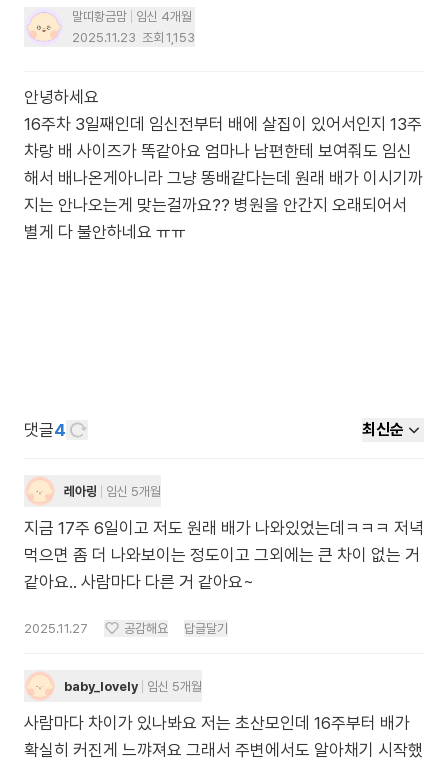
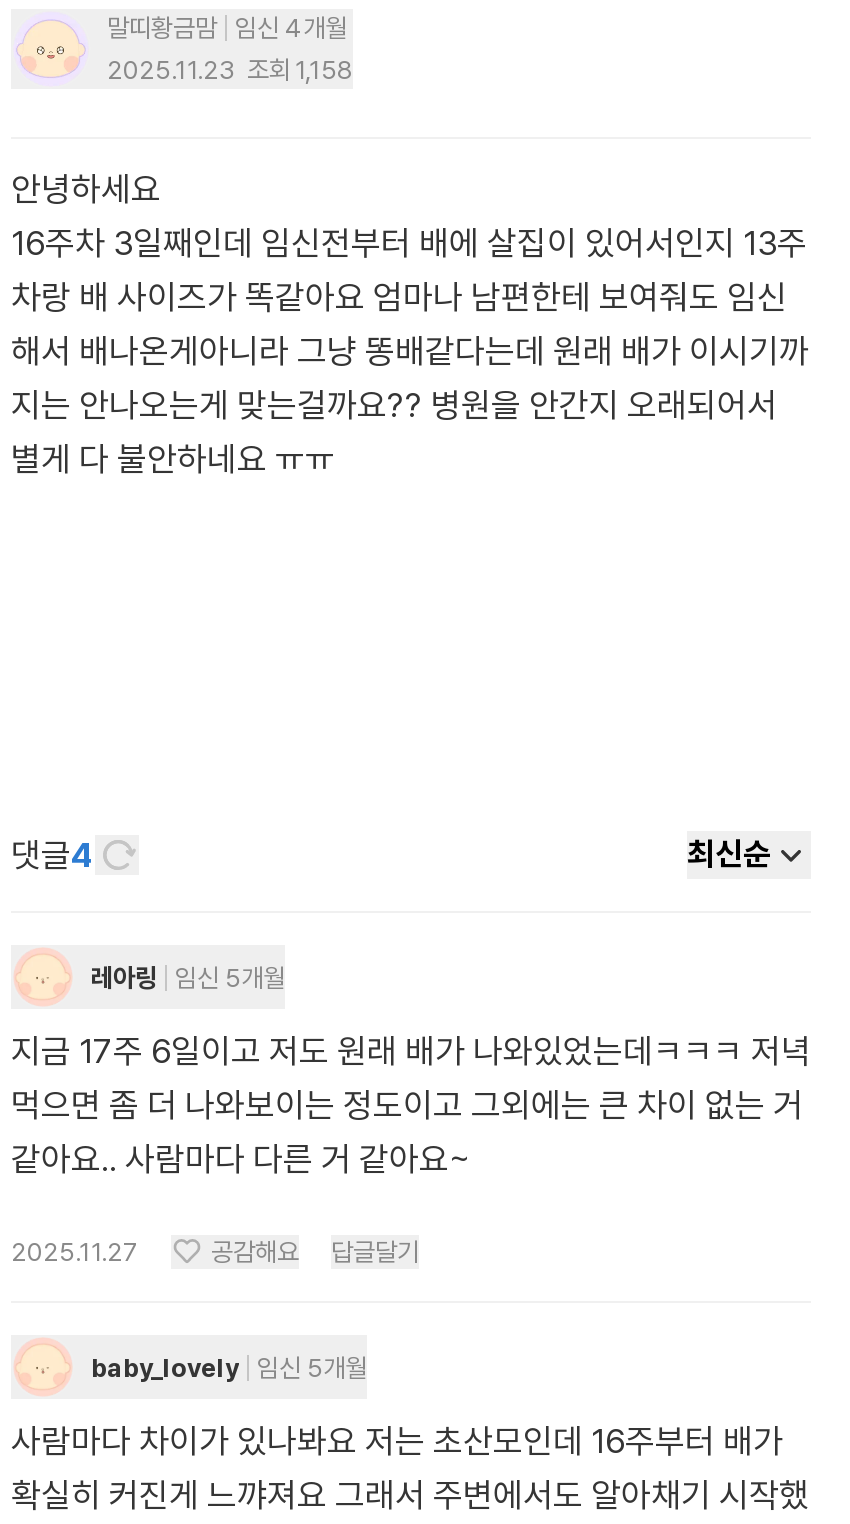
- 2025.11.23 조회 1,153
+ 2025.11.23 조회 1,158
